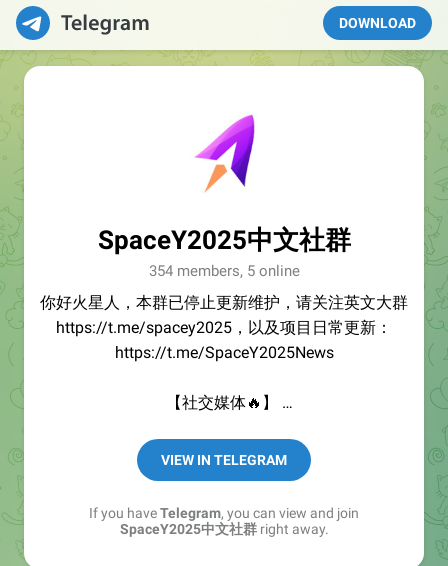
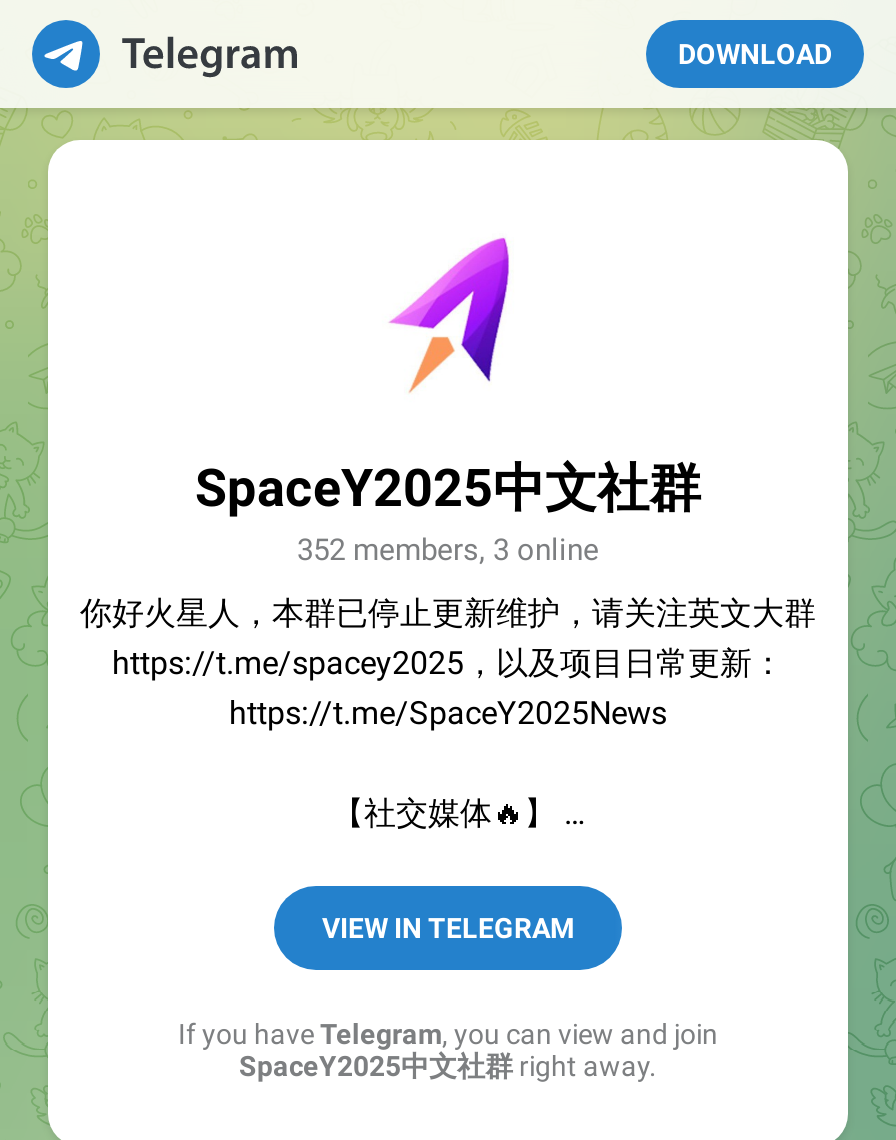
- 354 members, 5 online
+ 352 members, 3 online
